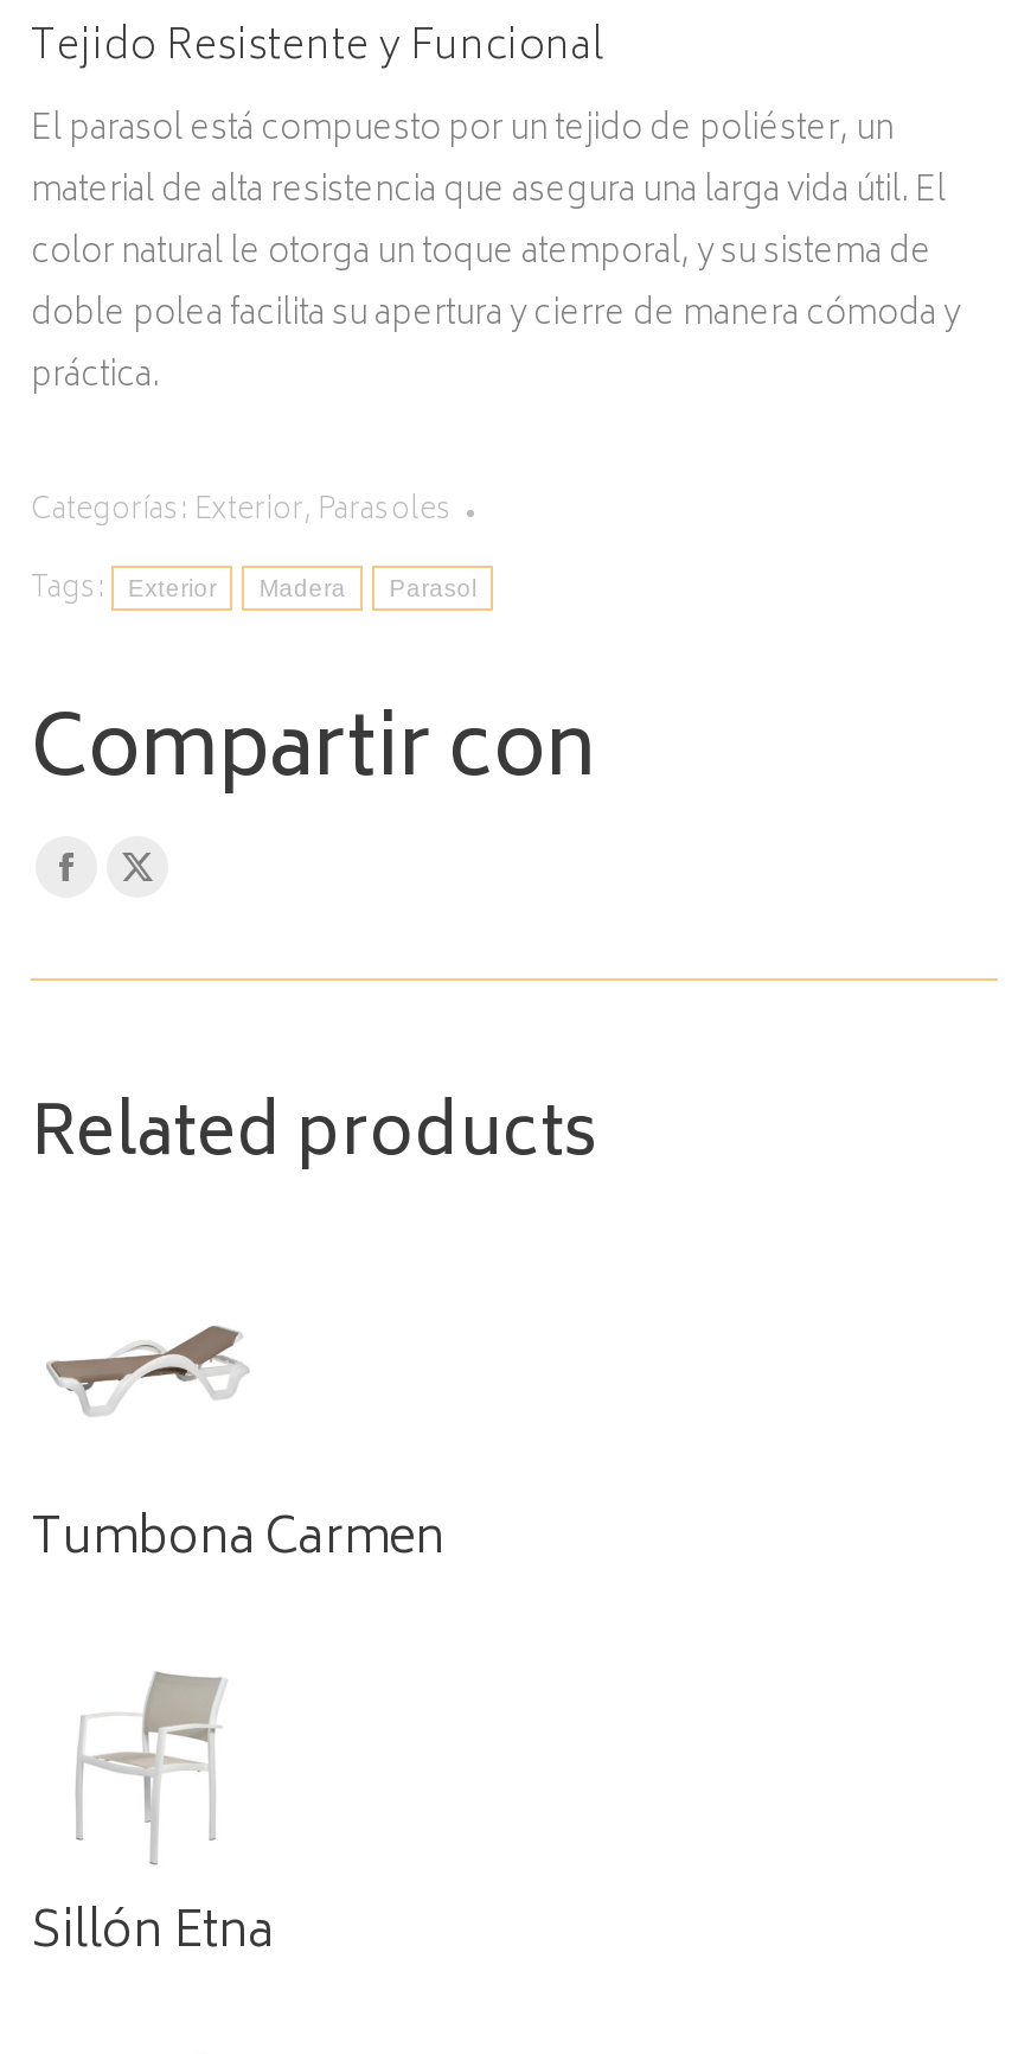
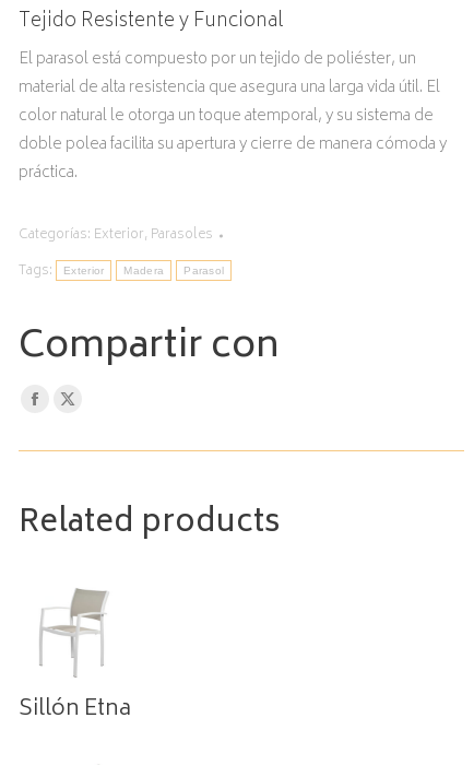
- [image]
- Tumbona Carmen
